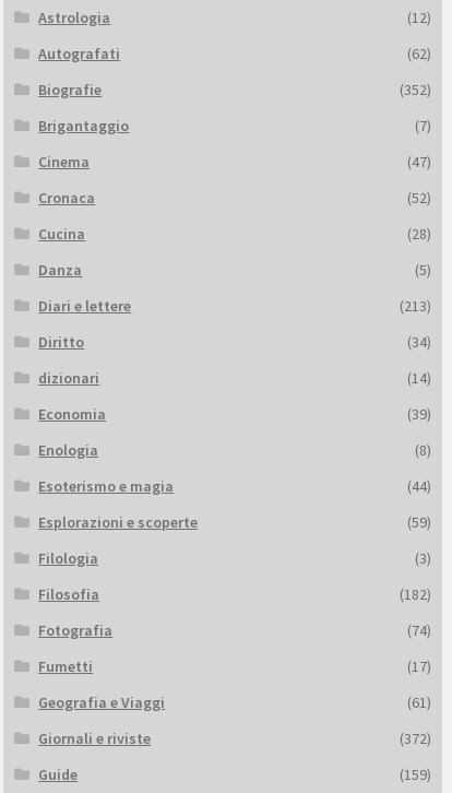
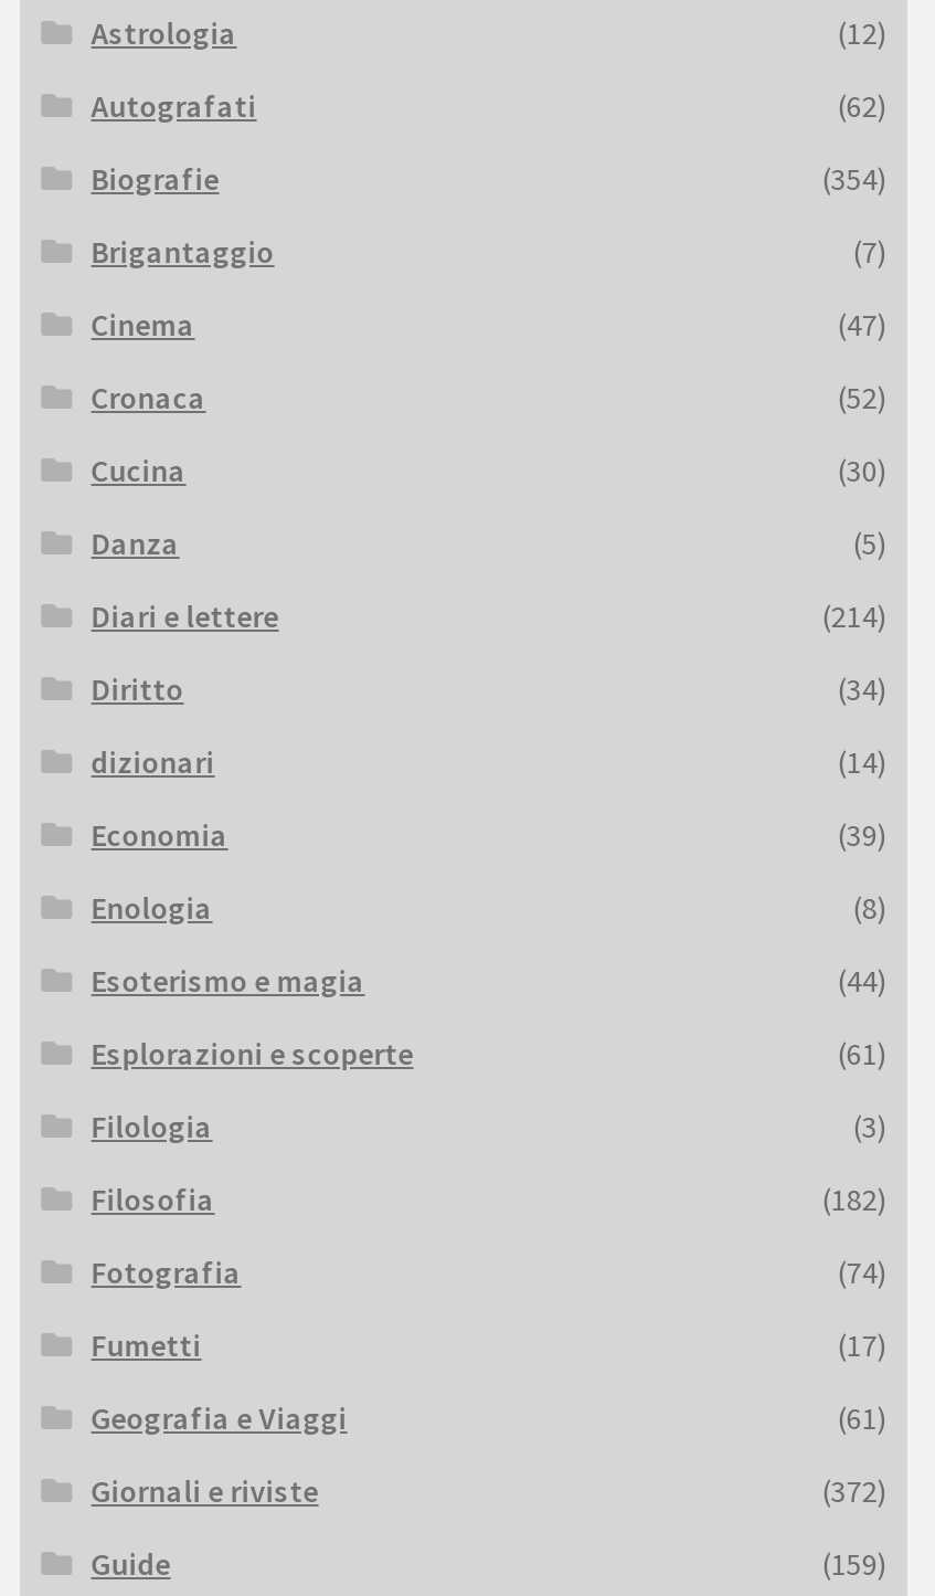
- (352)
+ (354)

- (28)
+ (30)

- (213)
+ (214)

- (59)
+ (61)
